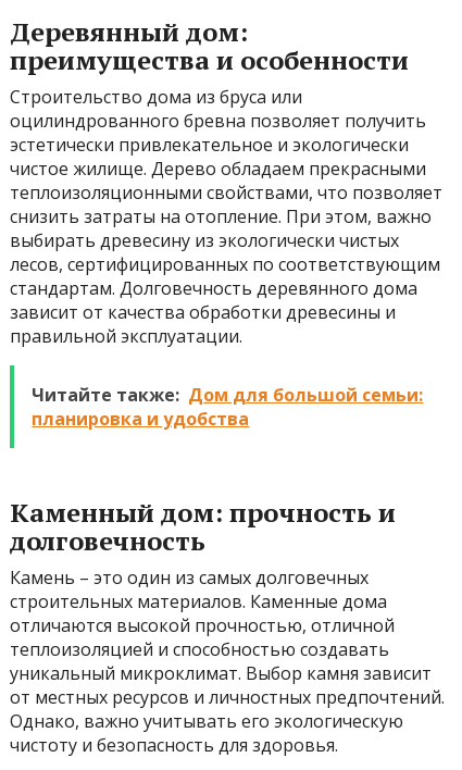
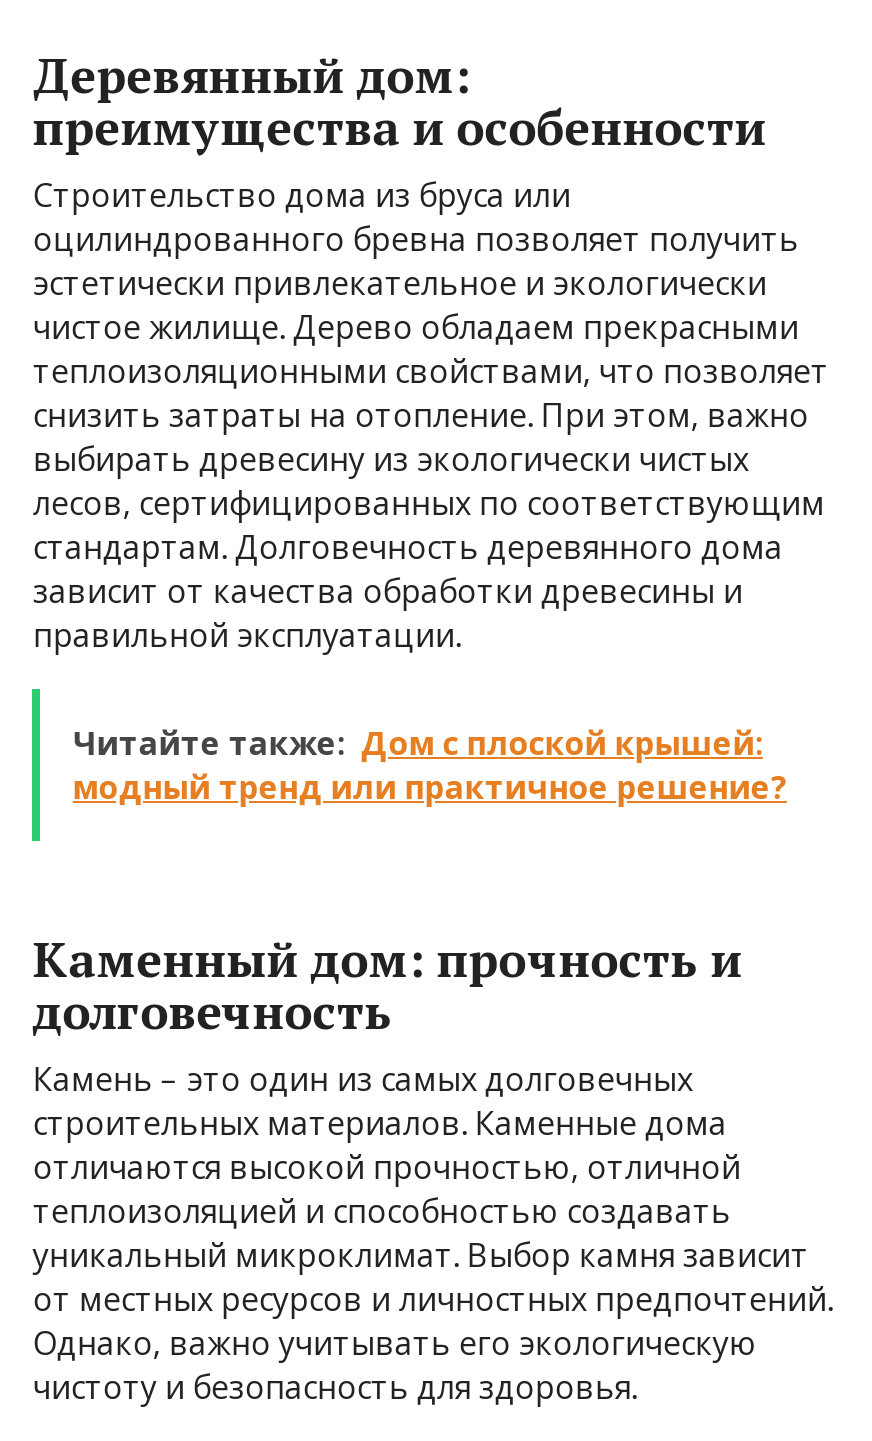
- Читайте также: Дом для большой семьи:
- планировка и удобства
+ Читайте также: Дом с плоской крышей:
+ модный тренд или практичное решение?
